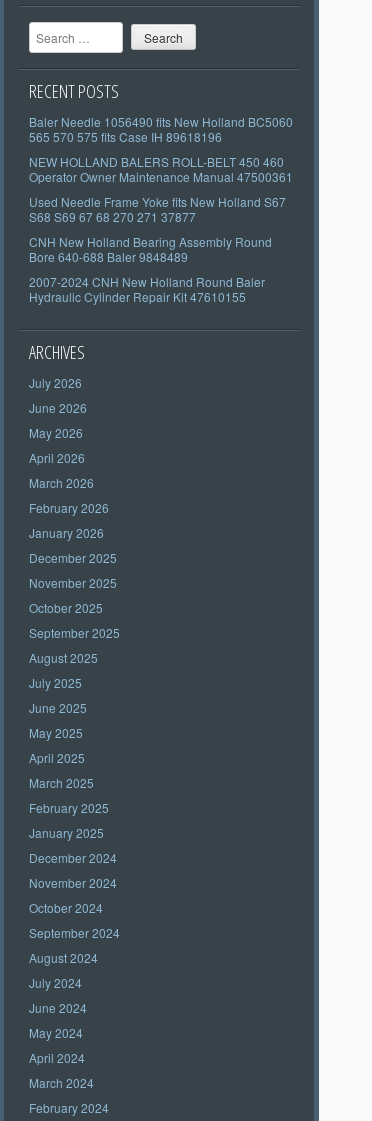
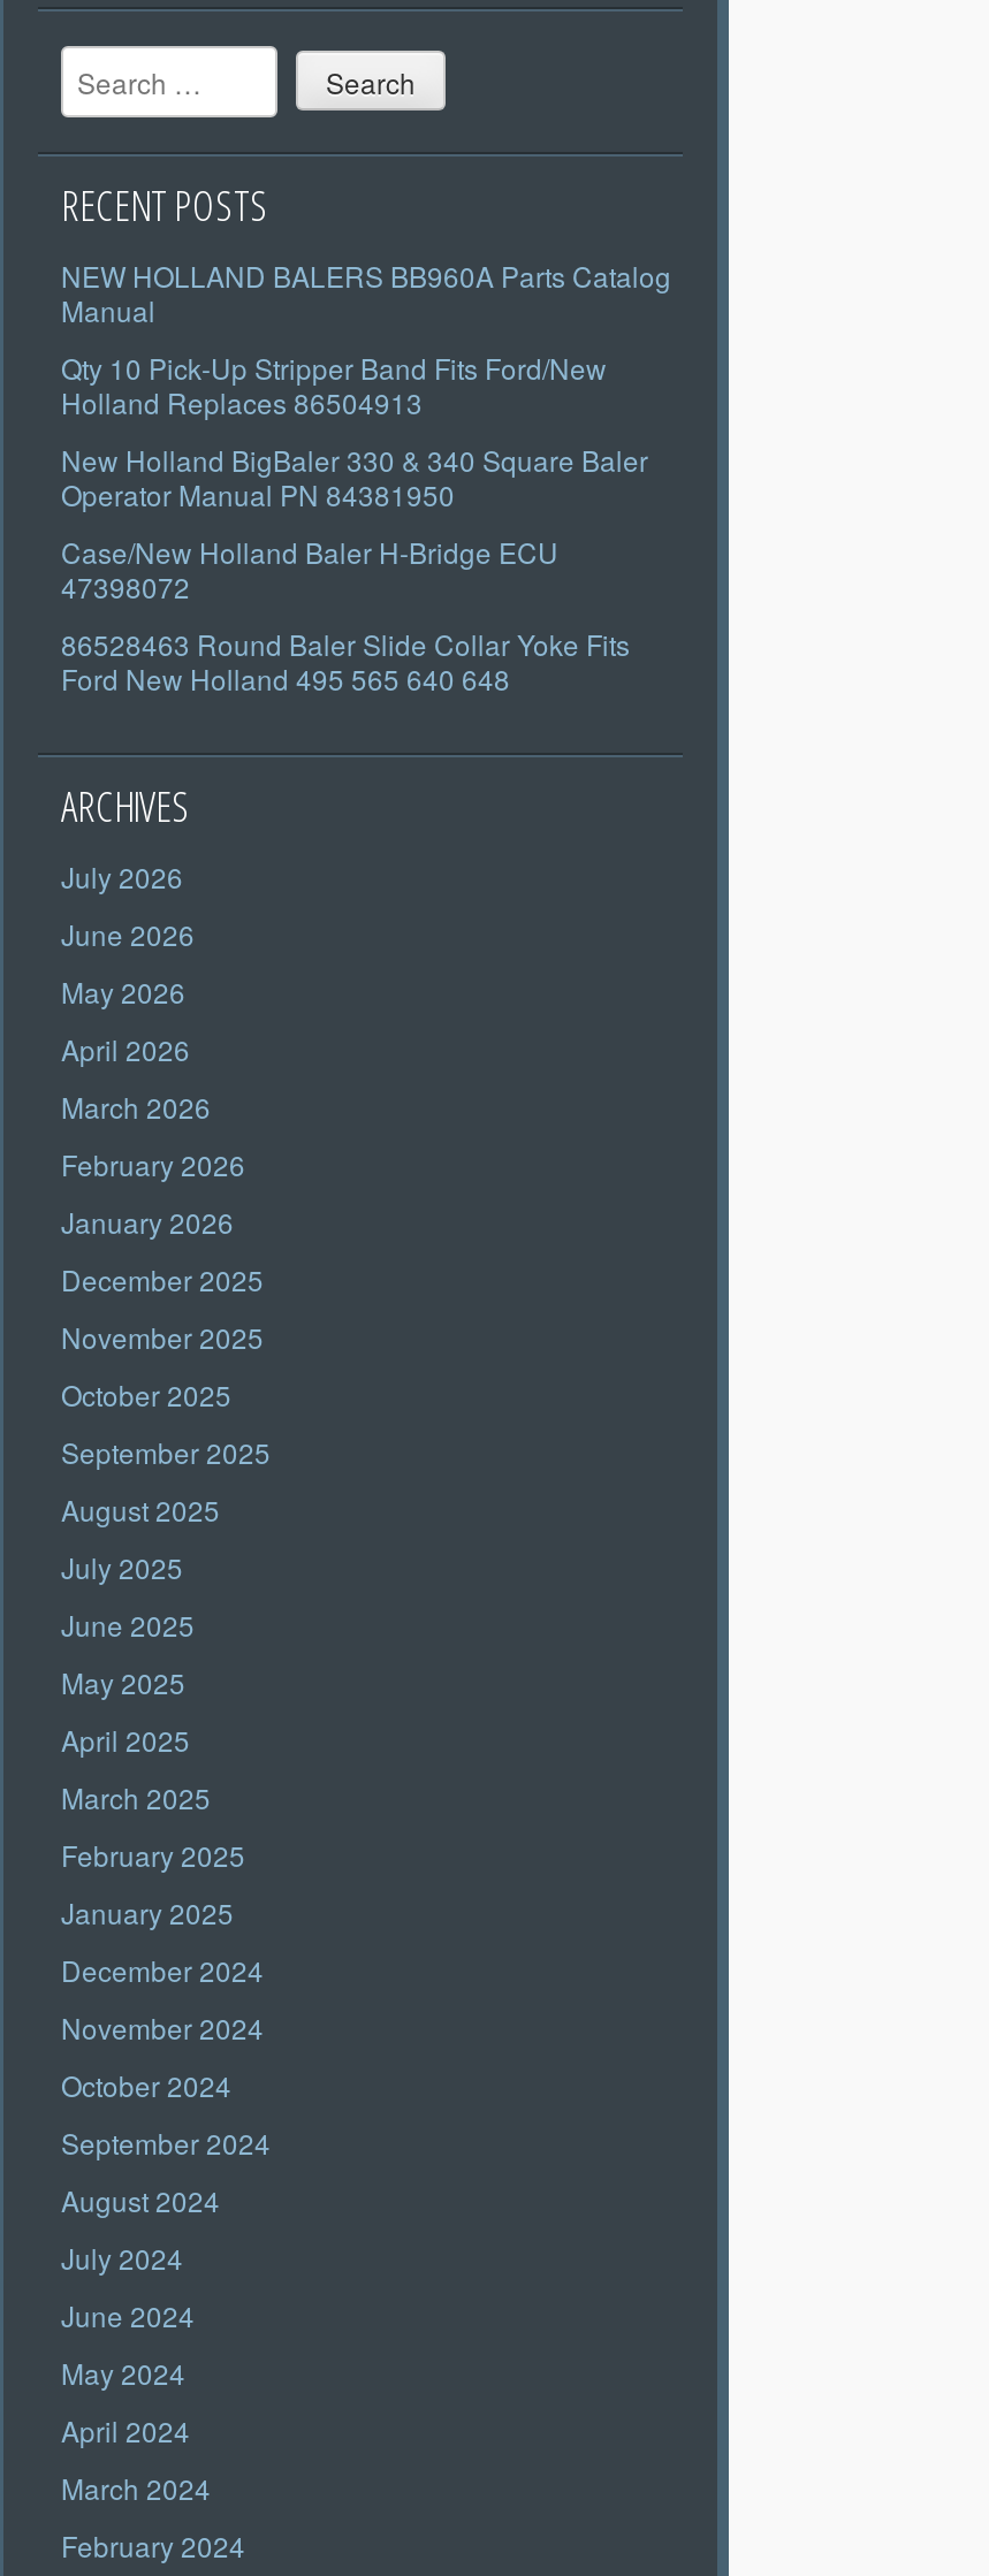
- Baler Needle 1056490 fits New Holland BC5060
- 565 570 575 fits Case IH 89618196
+ NEW HOLLAND BALERS BB960A Parts Catalog
+ Manual

- NEW HOLLAND BALERS ROLL-BELT 450 460
- Operator Owner Maintenance Manual 47500361
+ Qty 10 Pick-Up Stripper Band Fits Ford/New
+ Holland Replaces 86504913

- Used Needle Frame Yoke fits New Holland S67
- S68 S69 67 68 270 271 37877
+ New Holland BigBaler 330 & 340 Square Baler
+ Operator Manual PN 84381950

- CNH New Holland Bearing Assembly Round
- Bore 640-688 Baler 9848489
+ Case/New Holland Baler H-Bridge ECU
+ 47398072

- 2007-2024 CNH New Holland Round Baler
- Hydraulic Cylinder Repair Kit 47610155
+ 86528463 Round Baler Slide Collar Yoke Fits
+ Ford New Holland 495 565 640 648
